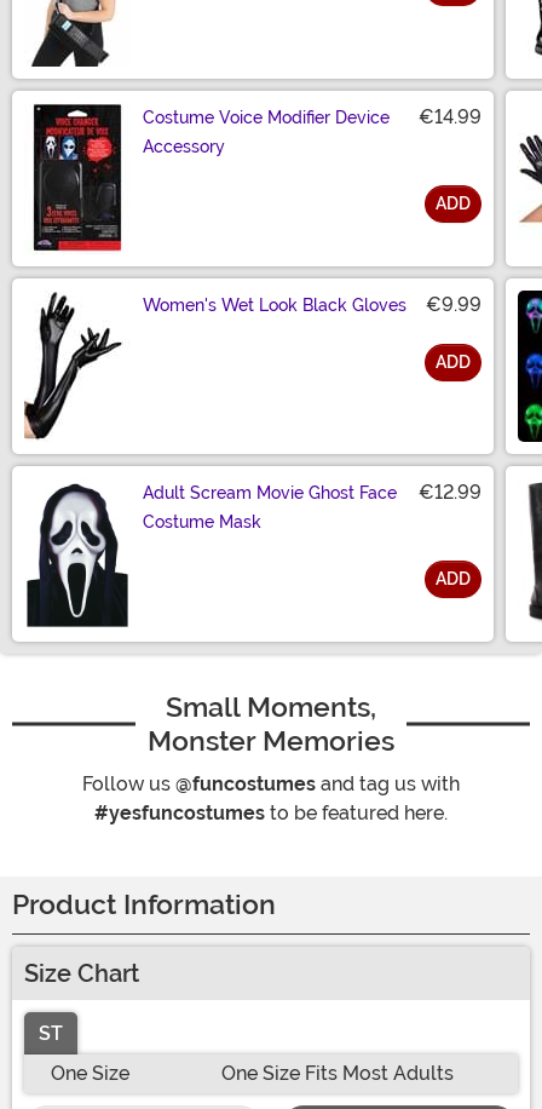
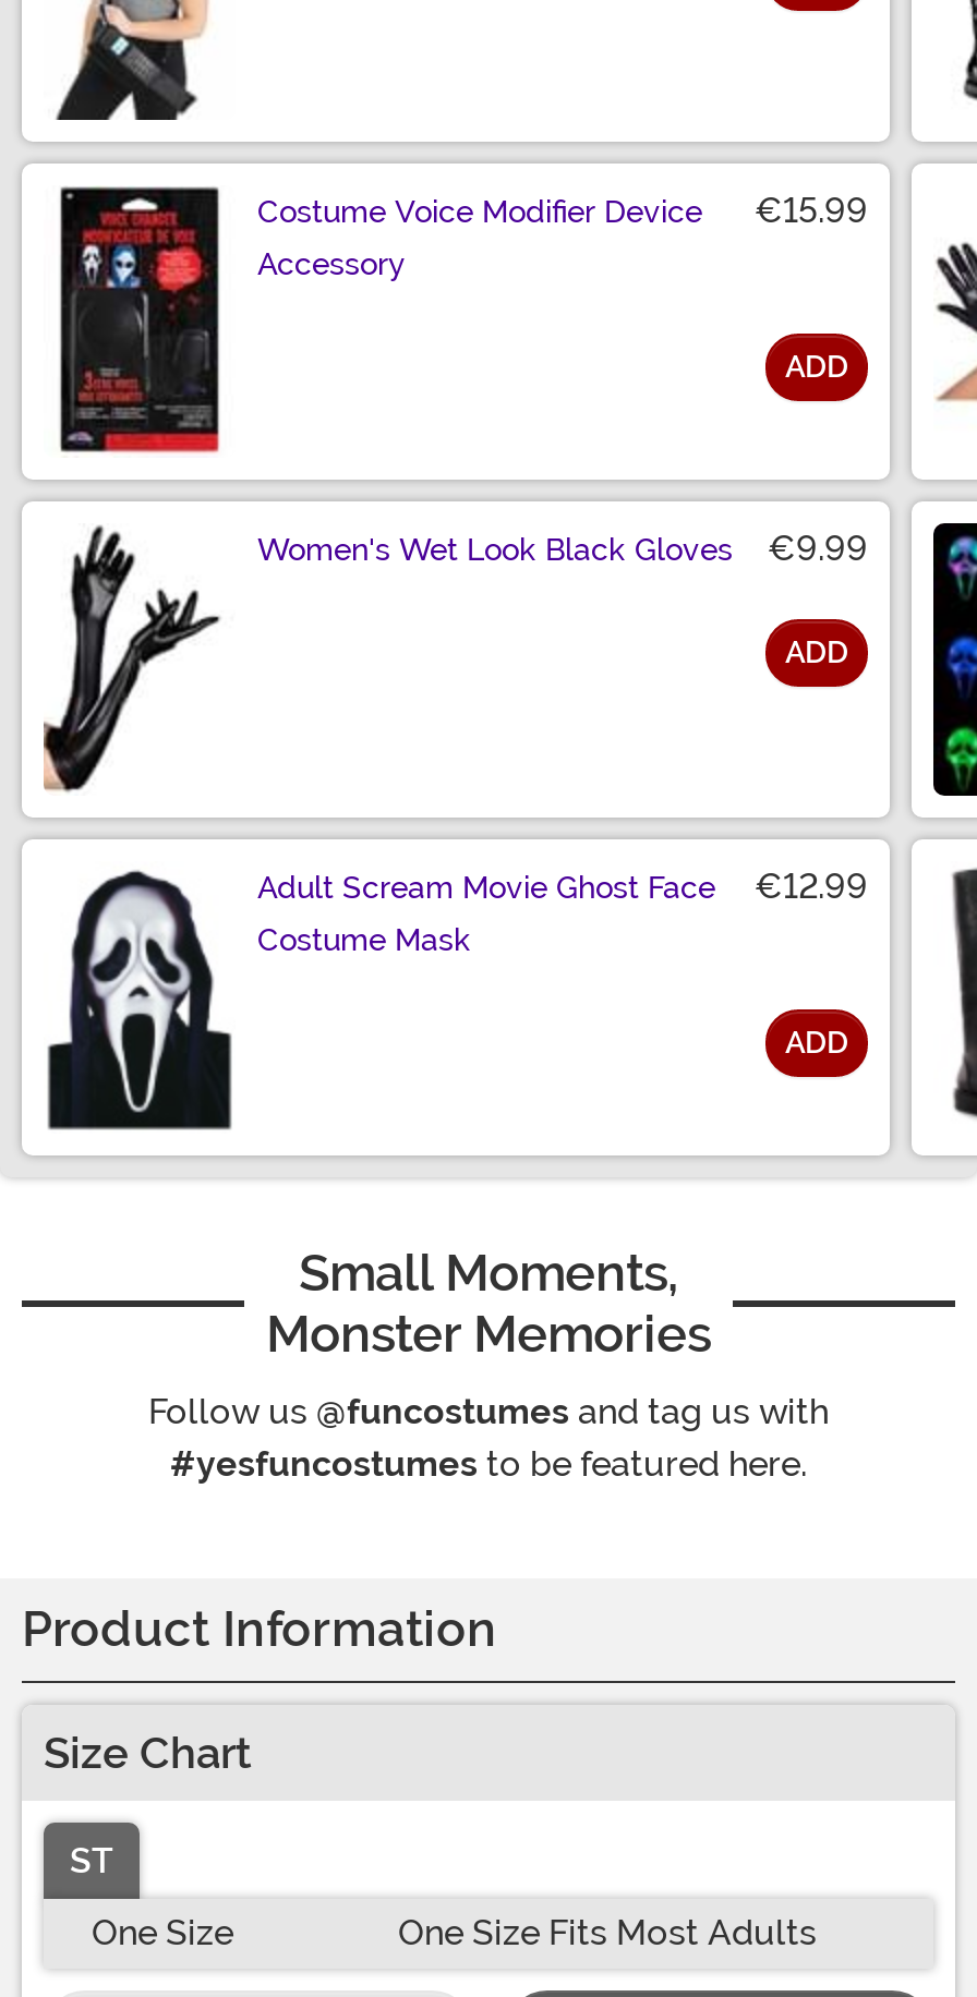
- Costume Voice Modifier Device €14.99
+ Costume Voice Modifier Device €15.99
